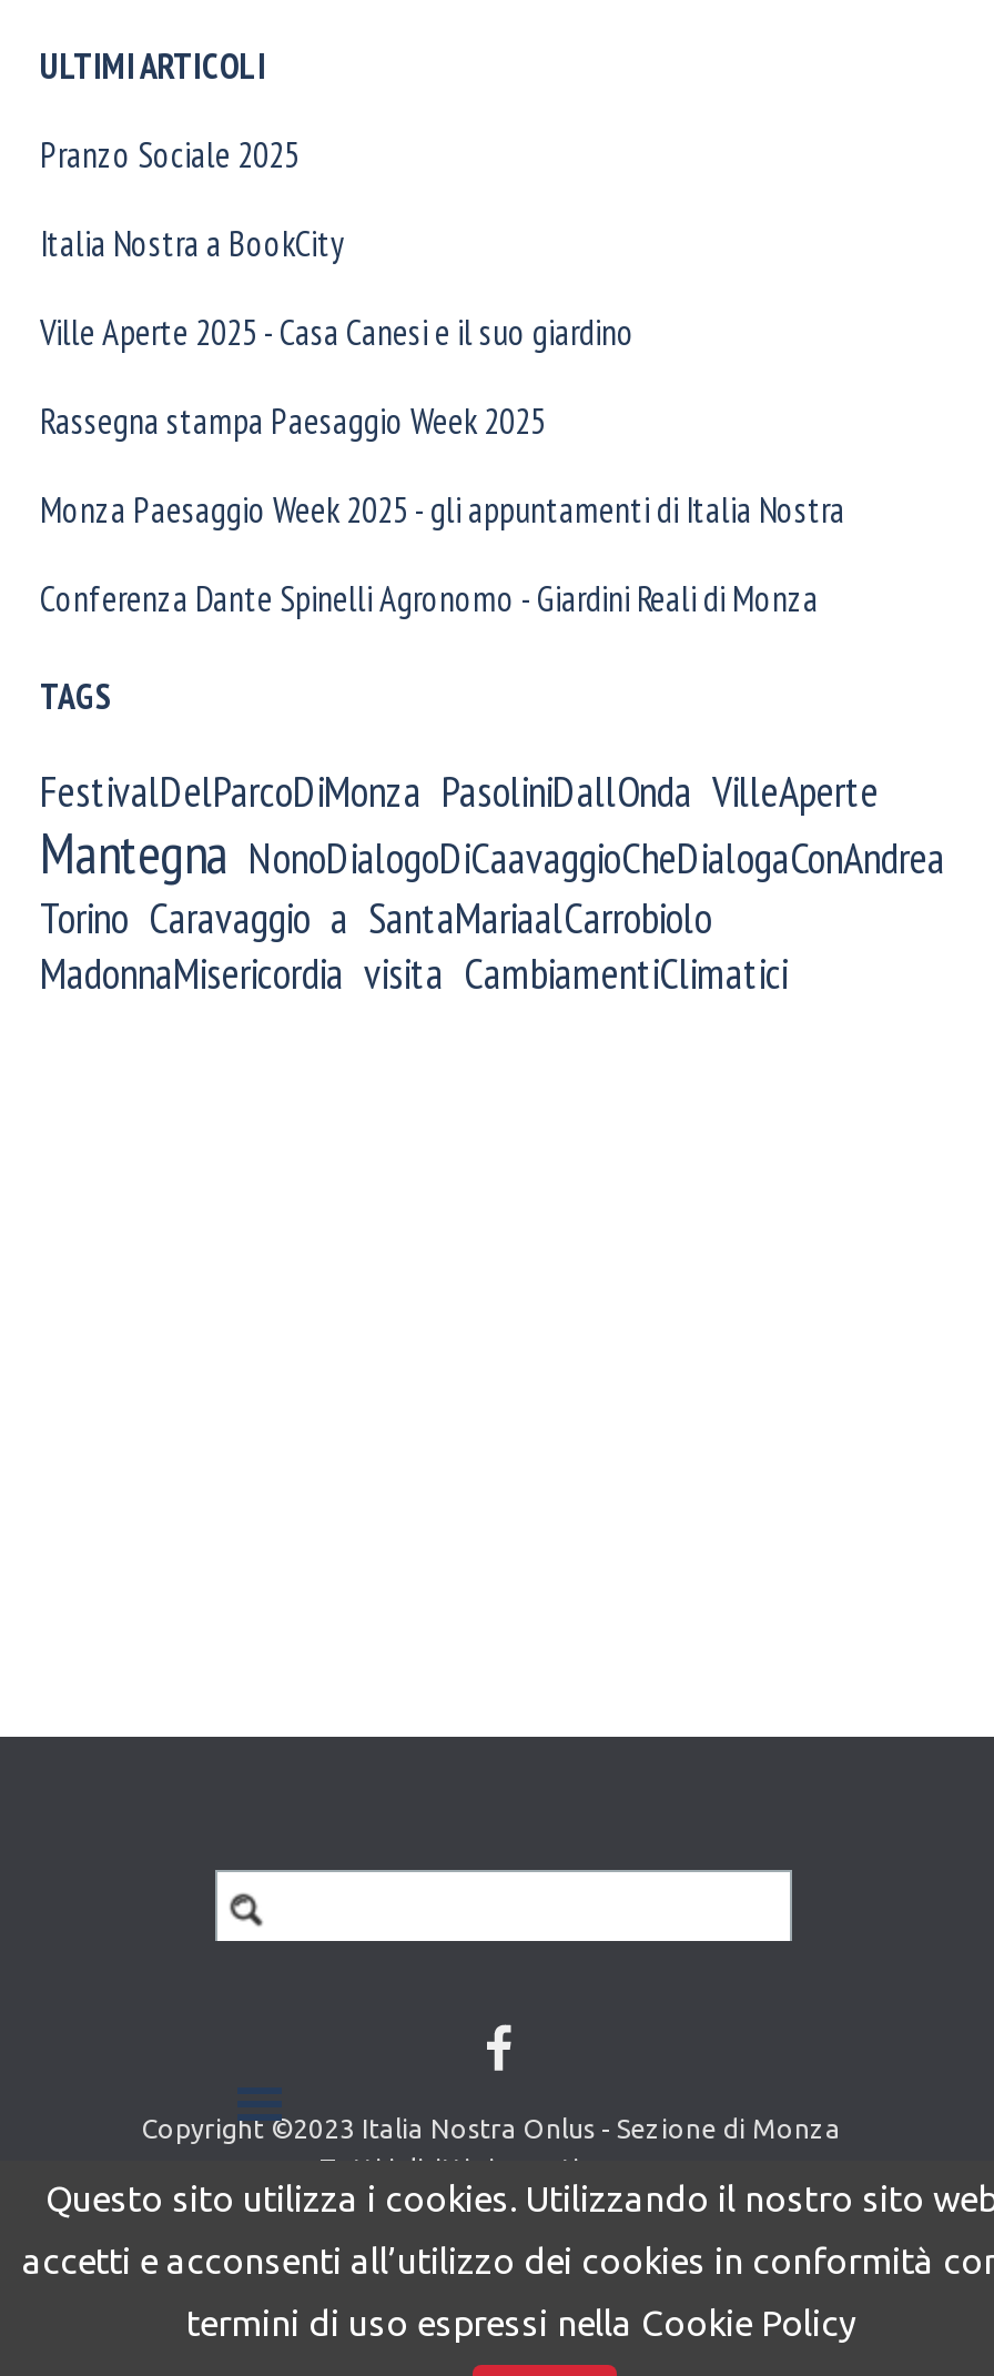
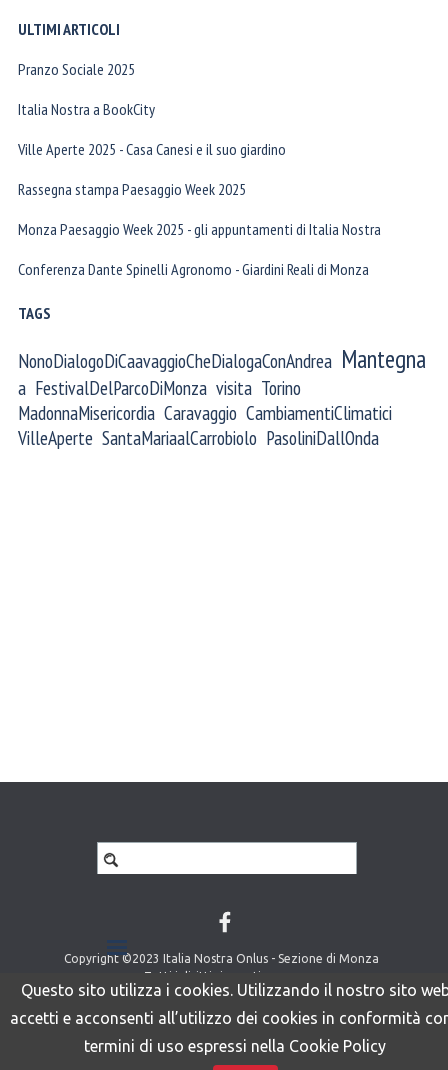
- FestivalDelParcoDiMonza PasoliniDallOnda VilleAperte
- Mantegna NonoDialogoDiCaavaggioCheDialogaConAndrea
- Torino Caravaggio a SantaMariaalCarrobiolo
- MadonnaMisericordia visita CambiamentiClimatici
+ NonoDialogoDiCaavaggioCheDialogaConAndrea Mantegna
+ a FestivalDelParcoDiMonza visita Torino
+ MadonnaMisericordia Caravaggio CambiamentiClimatici
+ VilleAperte SantaMariaalCarrobiolo PasoliniDallOnda
